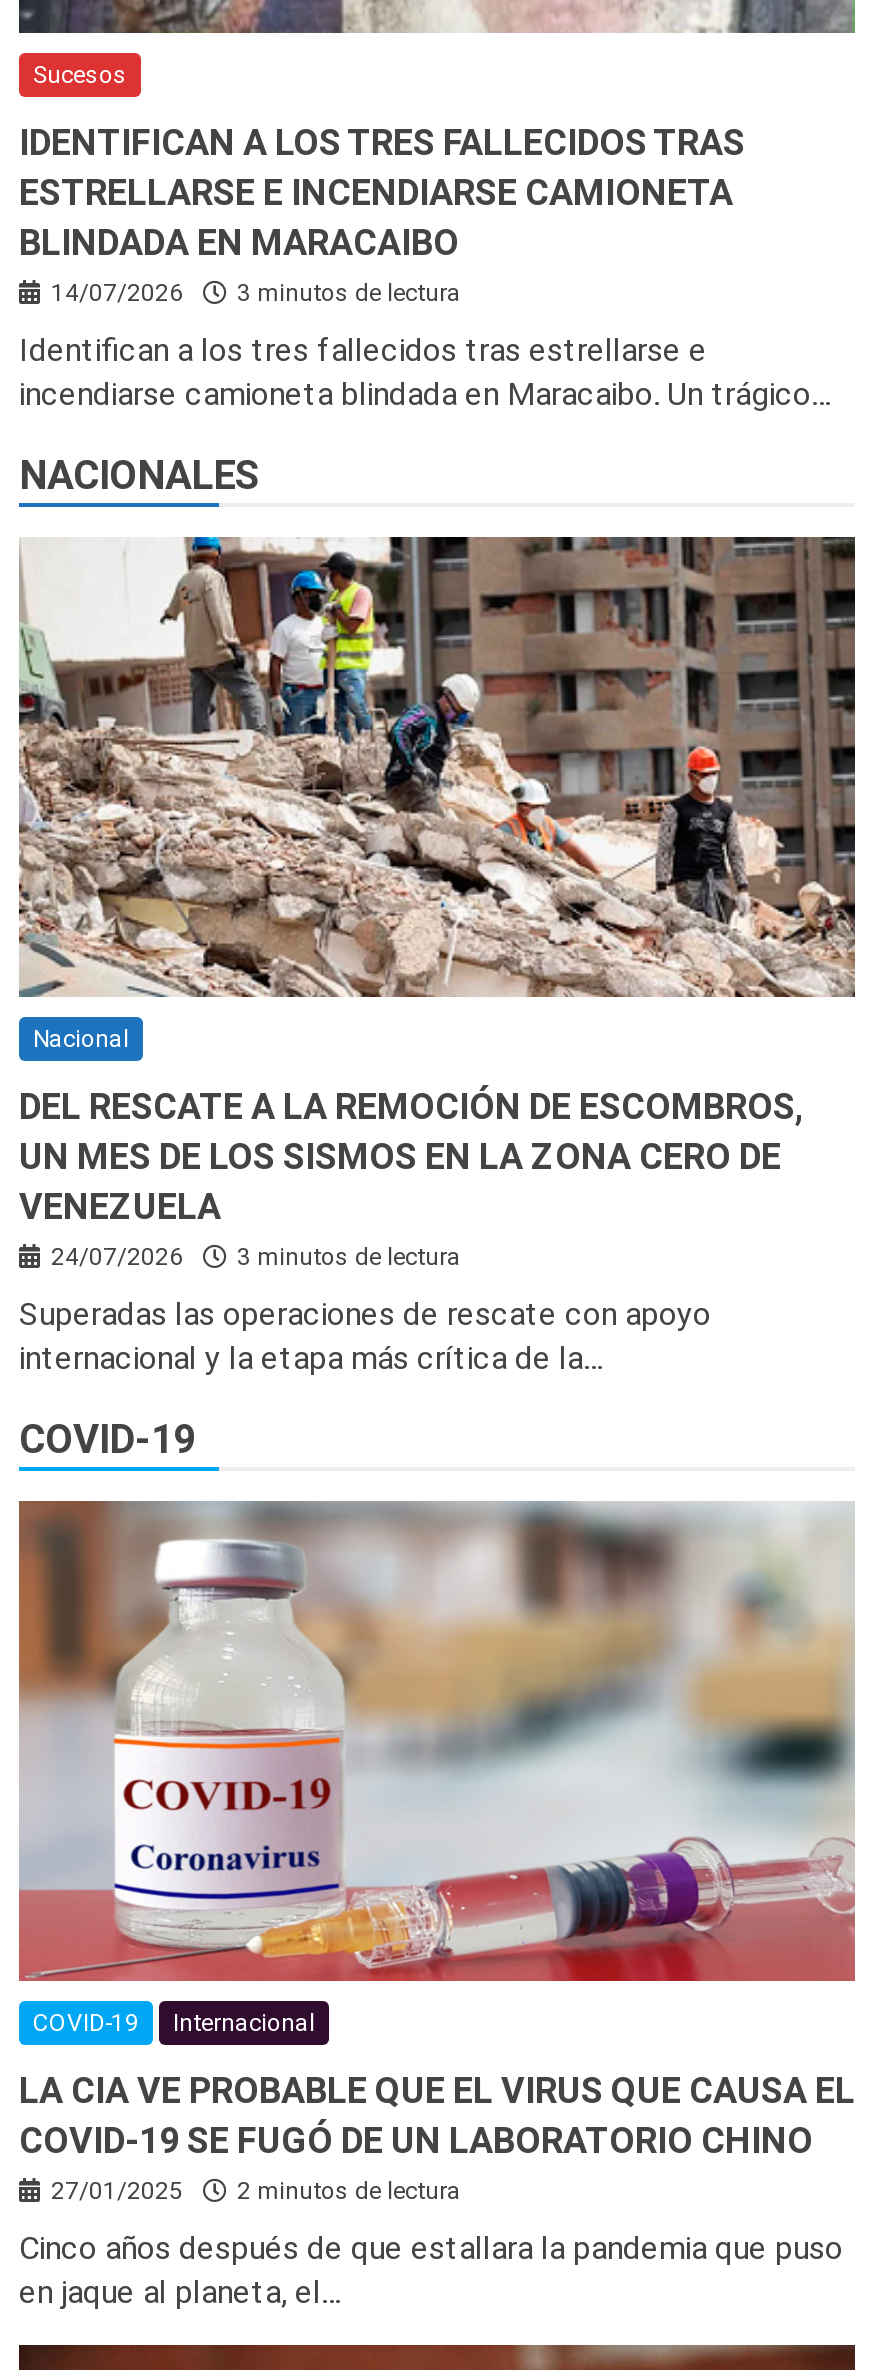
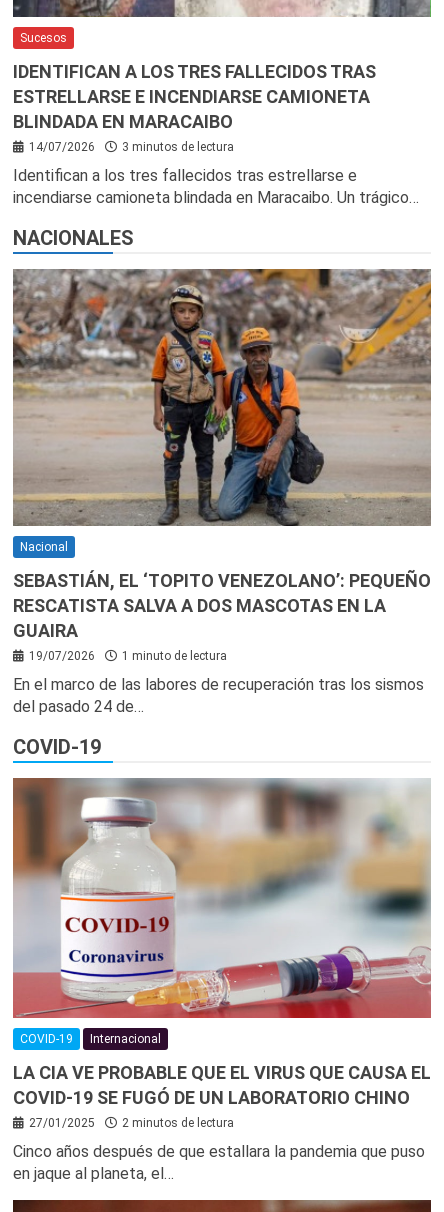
- [image]
+ [image]

- DEL RESCATE A LA REMOCIÓN DE ESCOMBROS,
- UN MES DE LOS SISMOS EN LA ZONA CERO DE
- VENEZUELA
- 24/07/2026
- 3 minutos de lectura
+ SEBASTIÁN, EL ‘TOPITO VENEZOLANO’: PEQUEÑO
+ RESCATISTA SALVA A DOS MASCOTAS EN LA
+ GUAIRA
+ 19/07/2026
+ 1 minuto de lectura

- Superadas las operaciones de rescate con apoyo
- internacional y la etapa más crítica de la…
+ En el marco de las labores de recuperación tras los sismos
+ del pasado 24 de…
